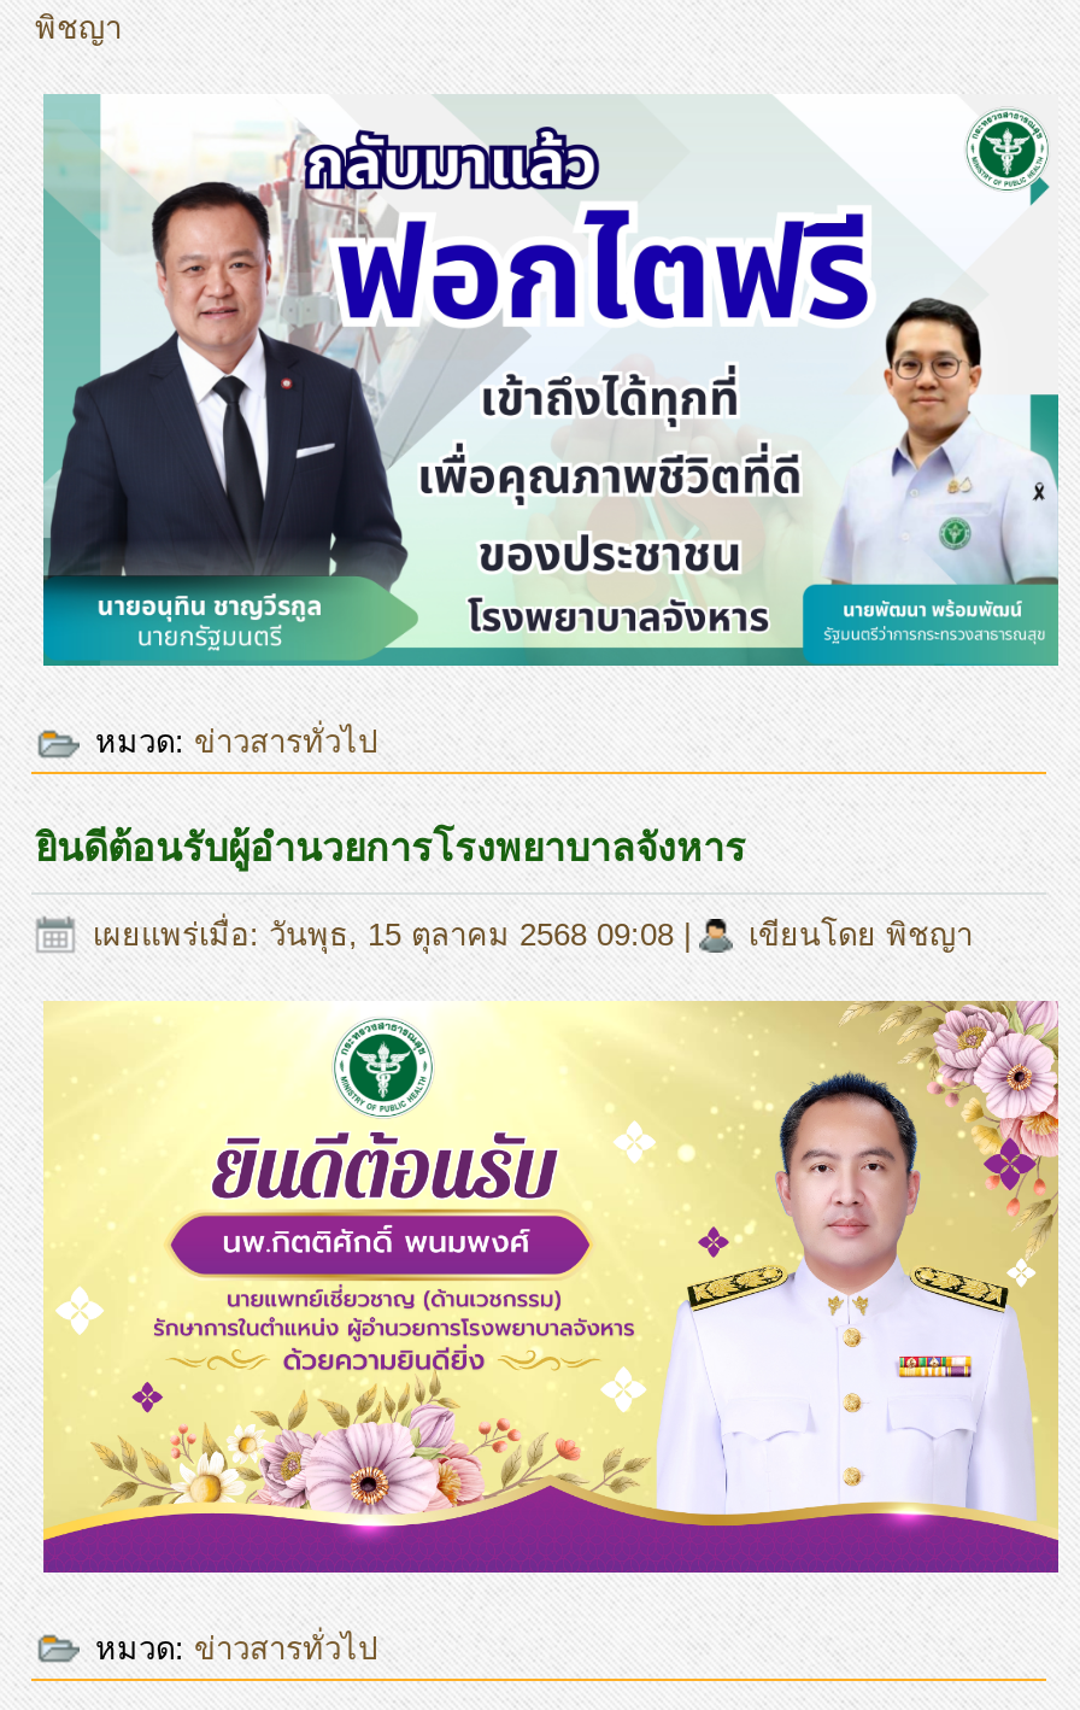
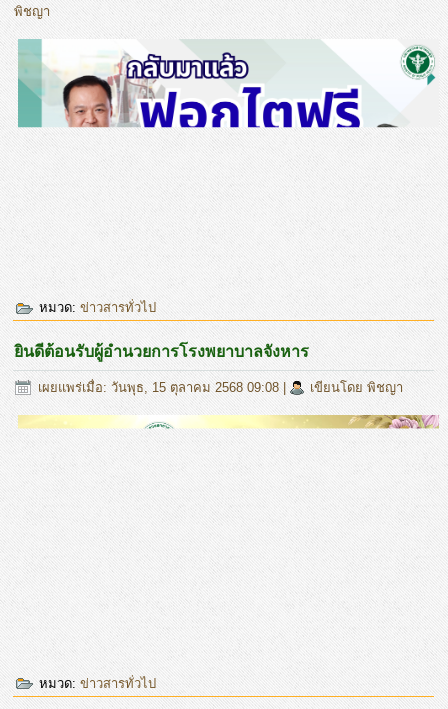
- [image]

- [image]
